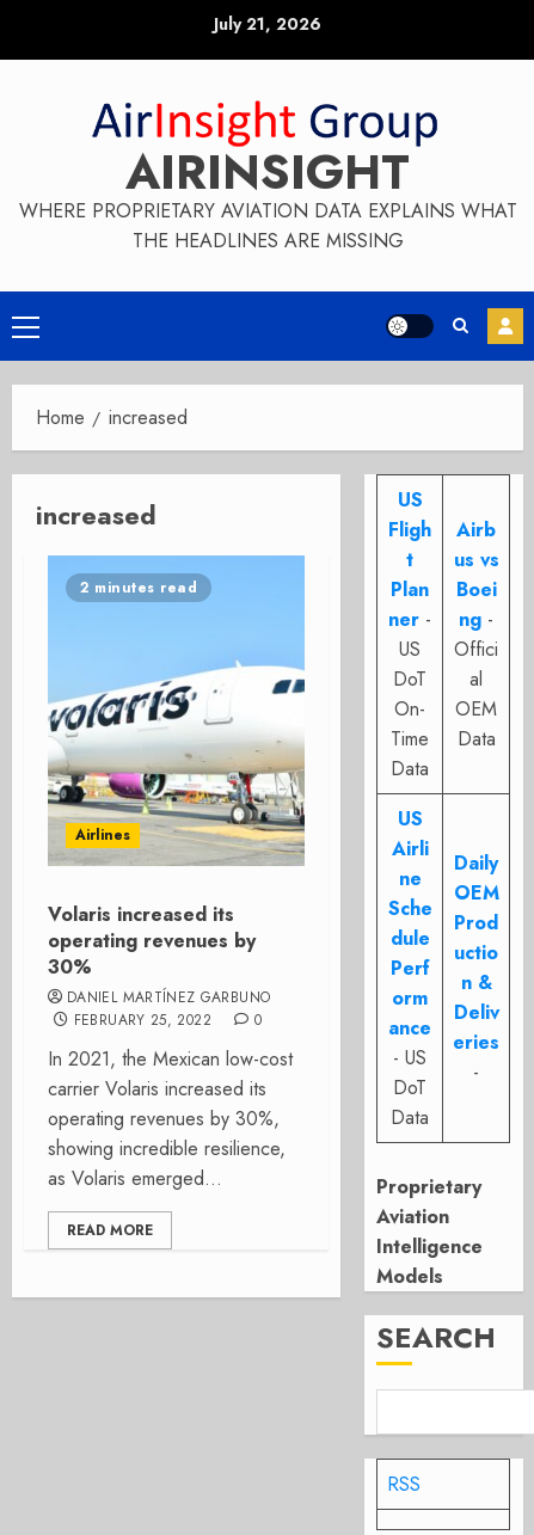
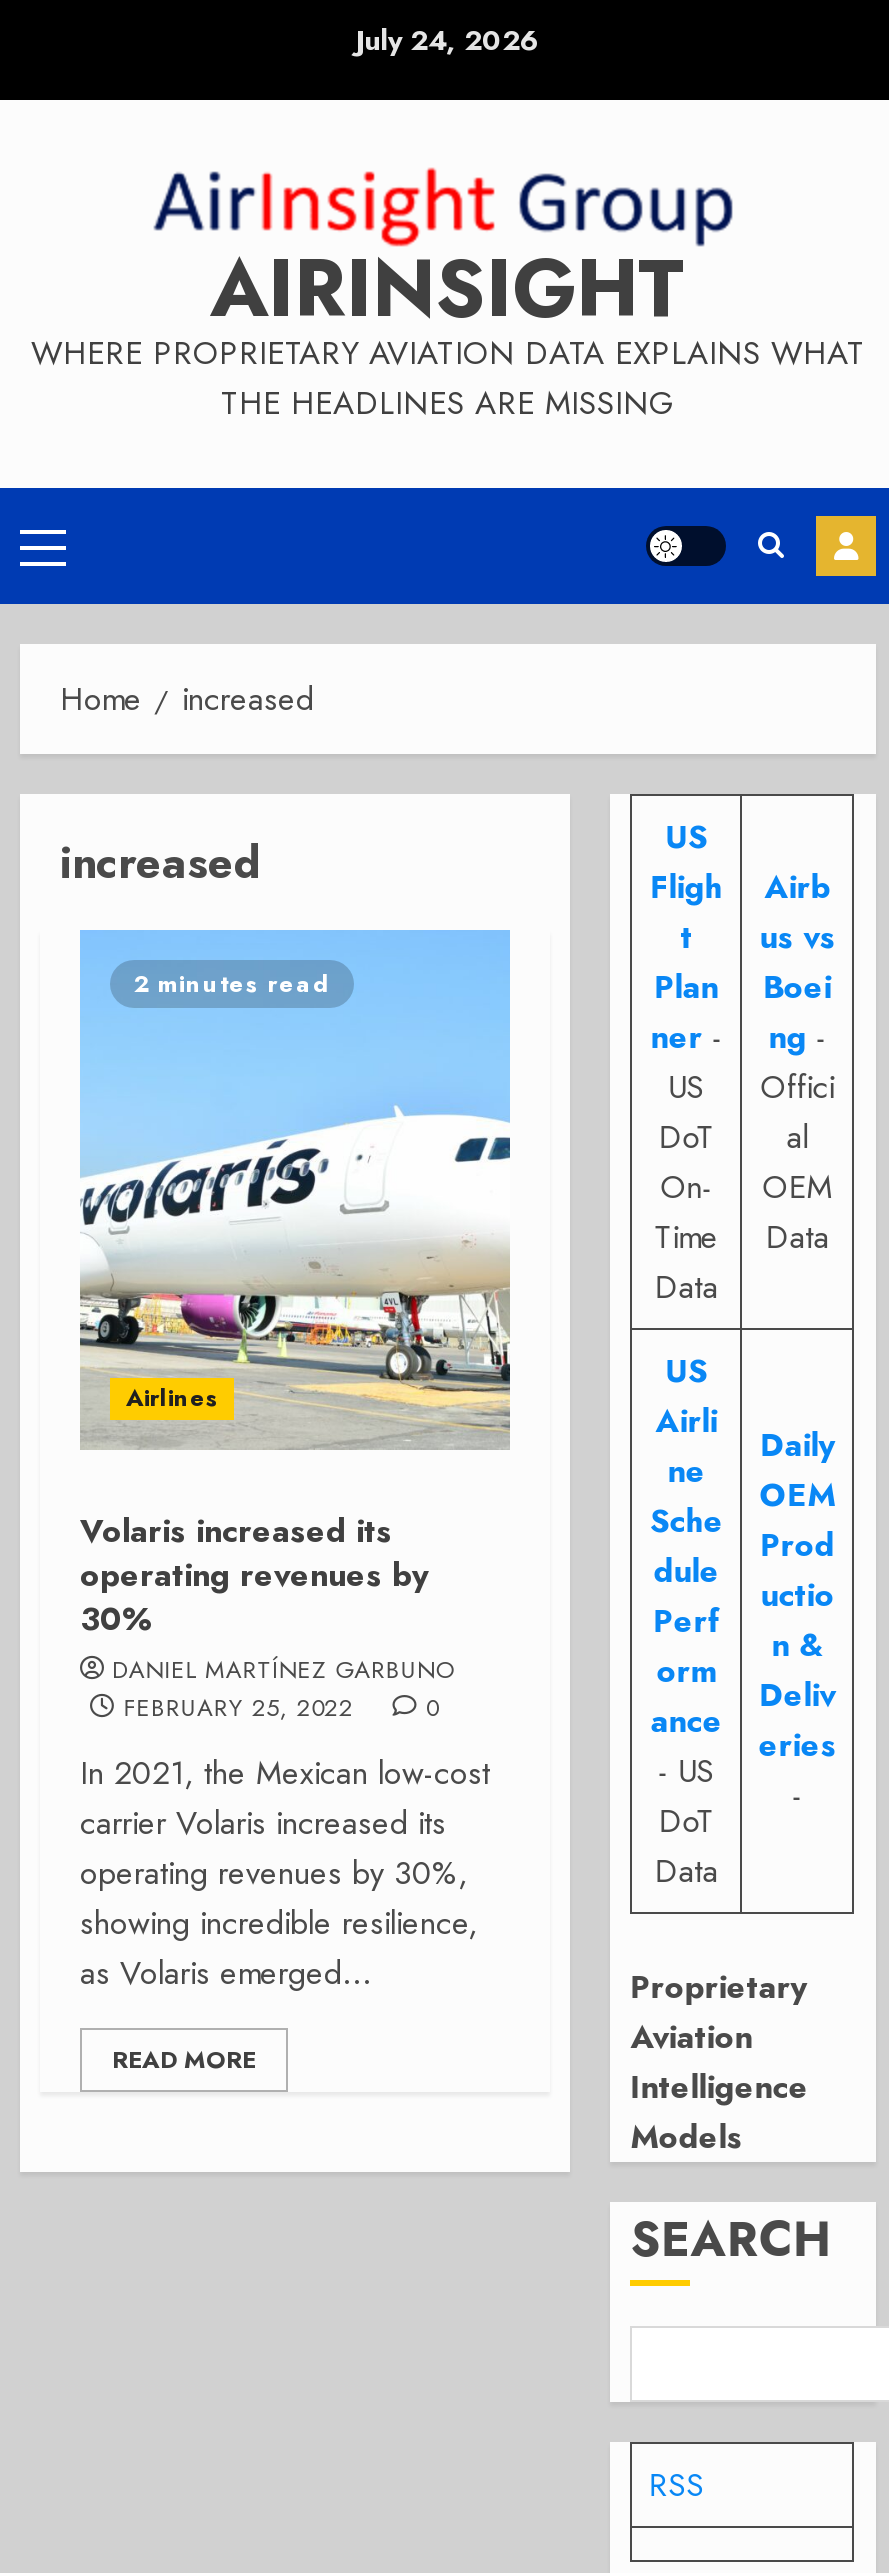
- July 21, 2026
+ July 24, 2026
